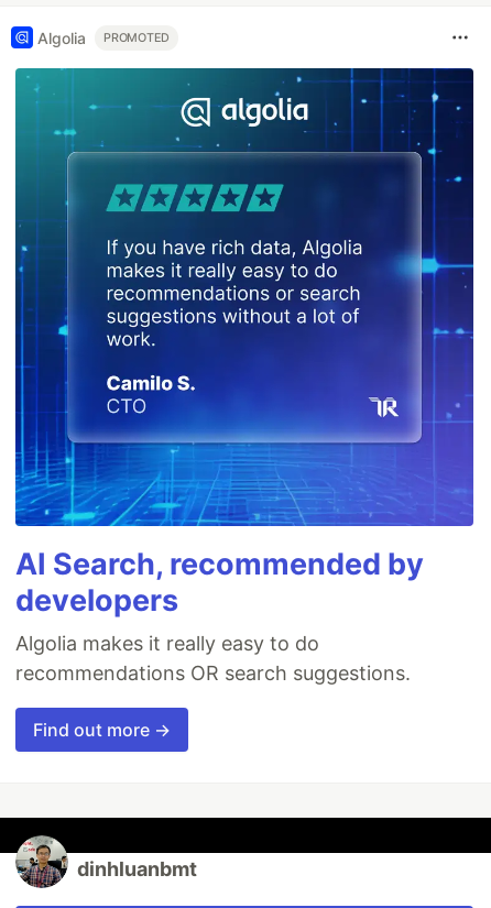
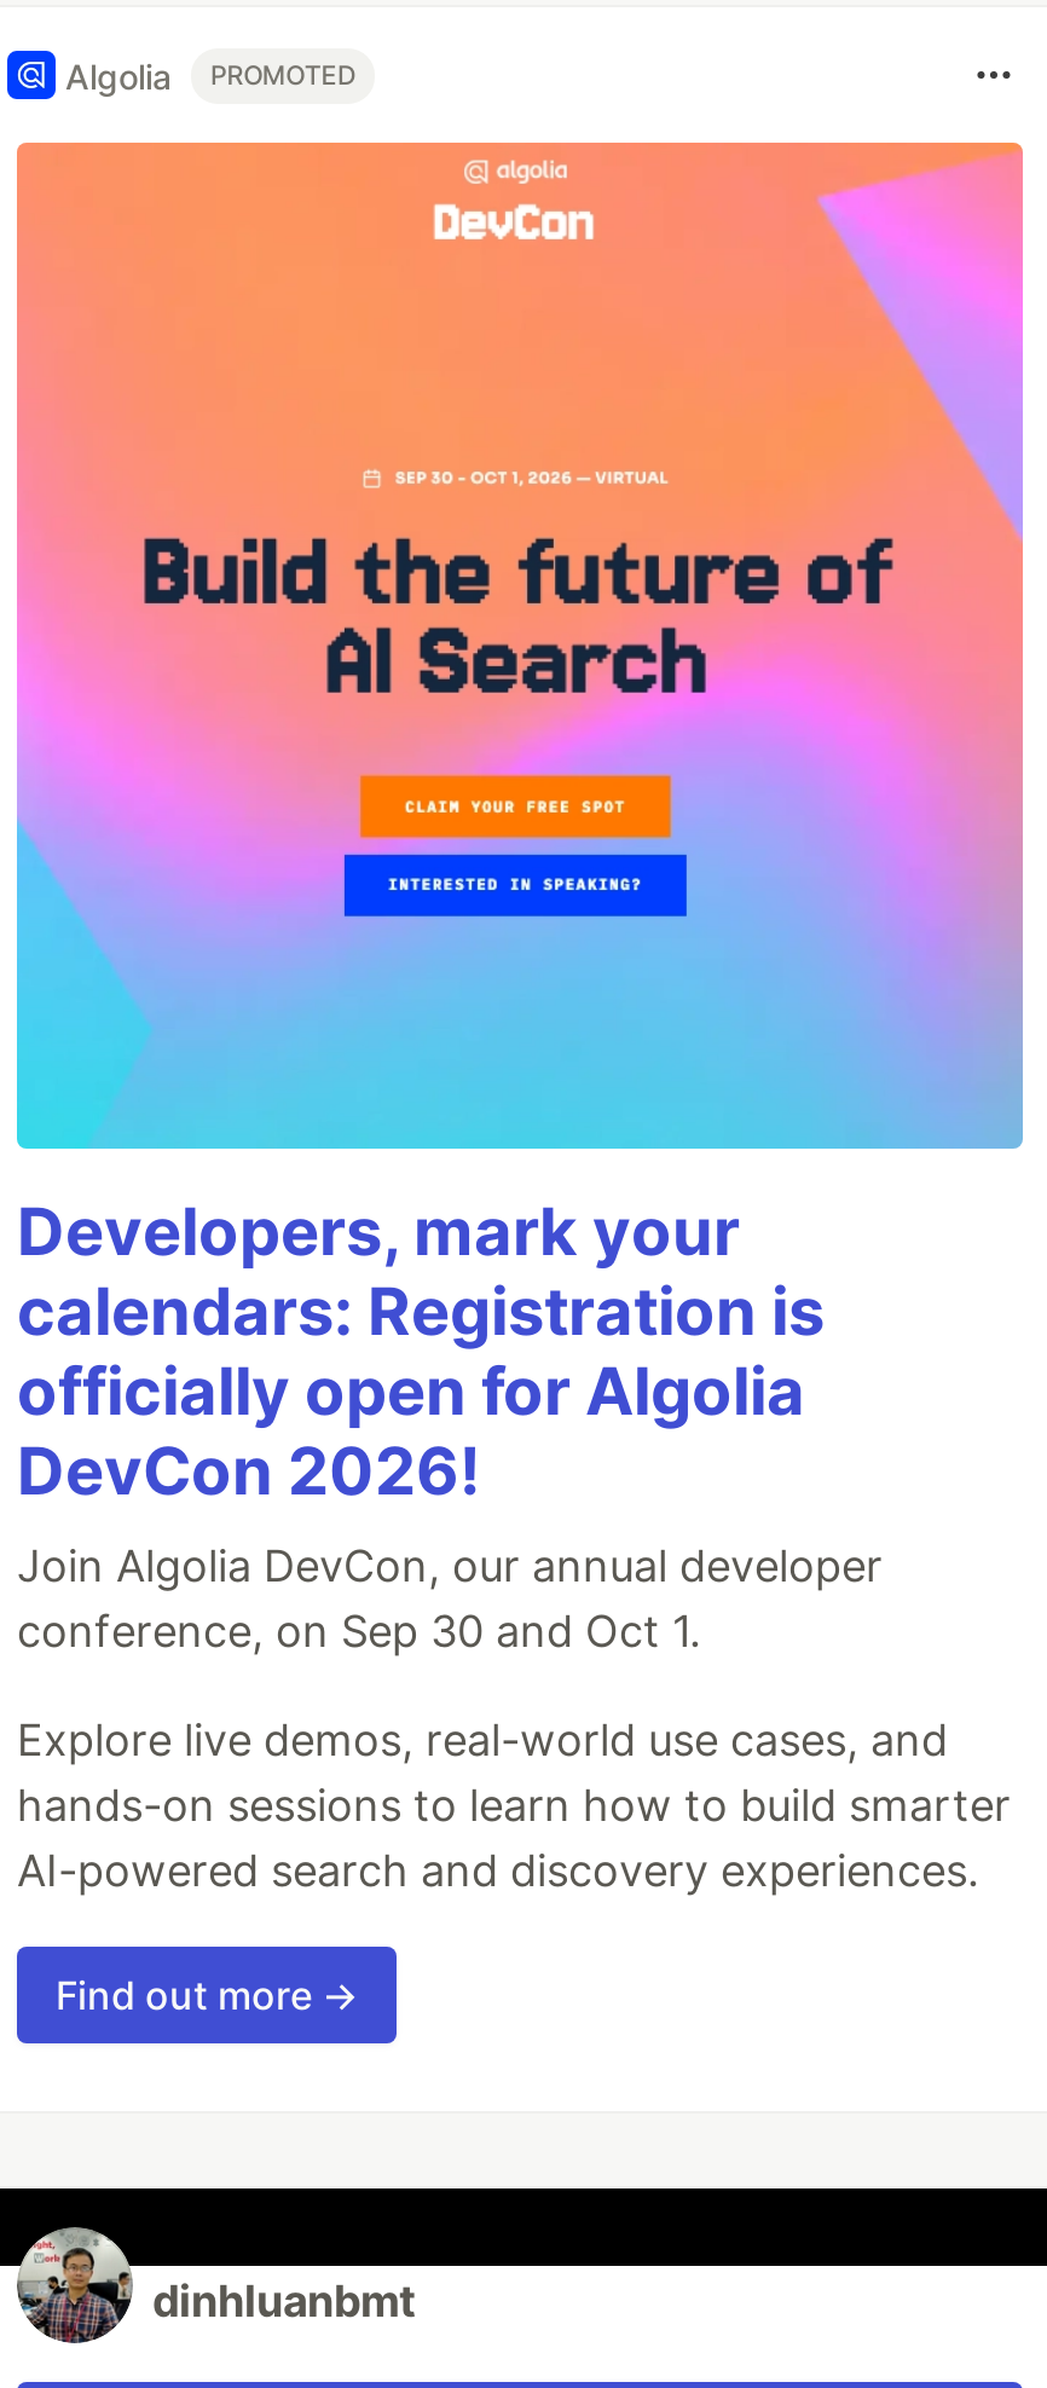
- [image]
- AI Search, recommended by
- developers
- Algolia makes it really easy to do
- recommendations OR search suggestions.
+ [image]
+ Developers, mark your
+ calendars: Registration is
+ officially open for Algolia
+ DevCon 2026!
+ Join Algolia DevCon, our annual developer
+ conference, on Sep 30 and Oct 1.
+ Explore live demos, real-world use cases, and
+ hands-on sessions to learn how to build smarter
+ AI-powered search and discovery experiences.
